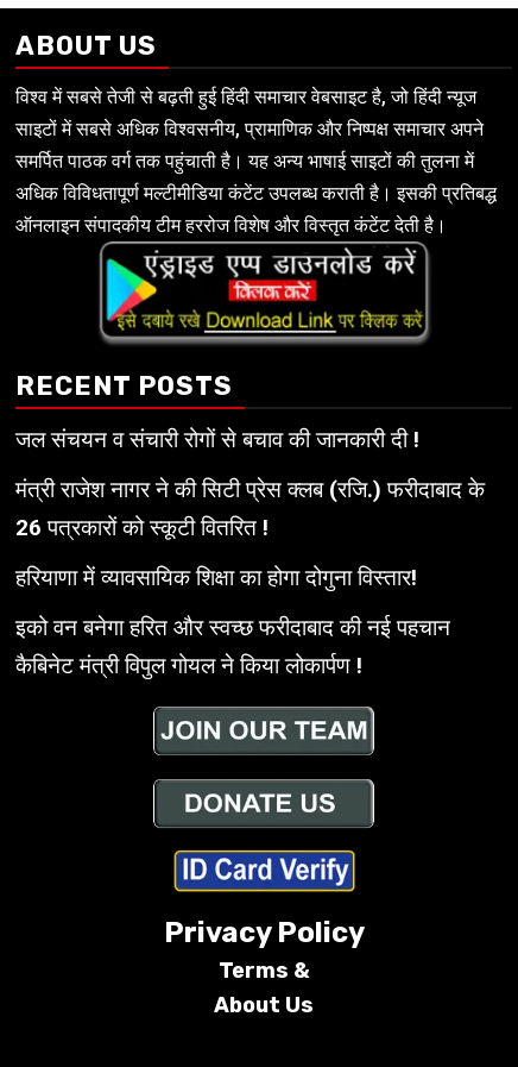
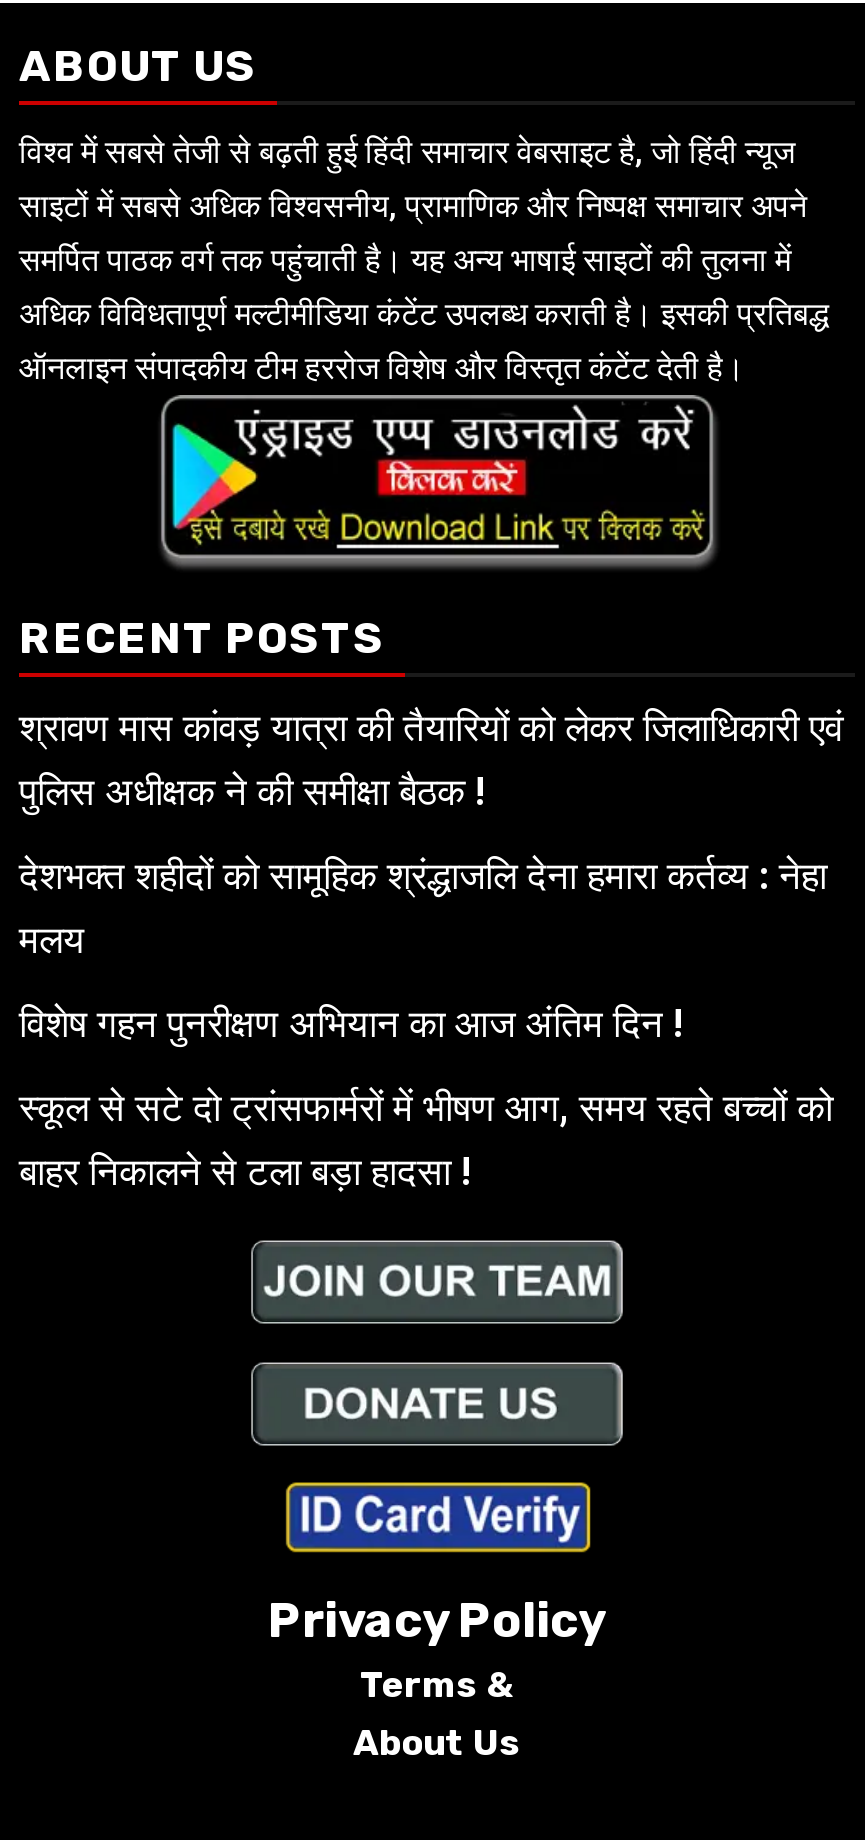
- जल संचयन व संचारी रोगों से बचाव की जानकारी दी !
+ श्रावण मास कांवड़ यात्रा की तैयारियों को लेकर जिलाधिकारी एवं
+ पुलिस अधीक्षक ने की समीक्षा बैठक !

- मंत्री राजेश नागर ने की सिटी प्रेस क्लब (रजि.) फरीदाबाद के
- 26 पत्रकारों को स्कूटी वितरित !
+ देशभक्त शहीदों को सामूहिक श्रंद्धाजलि देना हमारा कर्तव्य : नेहा
+ मलय

- हरियाणा में व्यावसायिक शिक्षा का होगा दोगुना विस्तार!
+ विशेष गहन पुनरीक्षण अभियान का आज अंतिम दिन !

- इको वन बनेगा हरित और स्वच्छ फरीदाबाद की नई पहचान
- कैबिनेट मंत्री विपुल गोयल ने किया लोकार्पण !
+ स्कूल से सटे दो ट्रांसफार्मरों में भीषण आग, समय रहते बच्चों को
+ बाहर निकालने से टला बड़ा हादसा !
